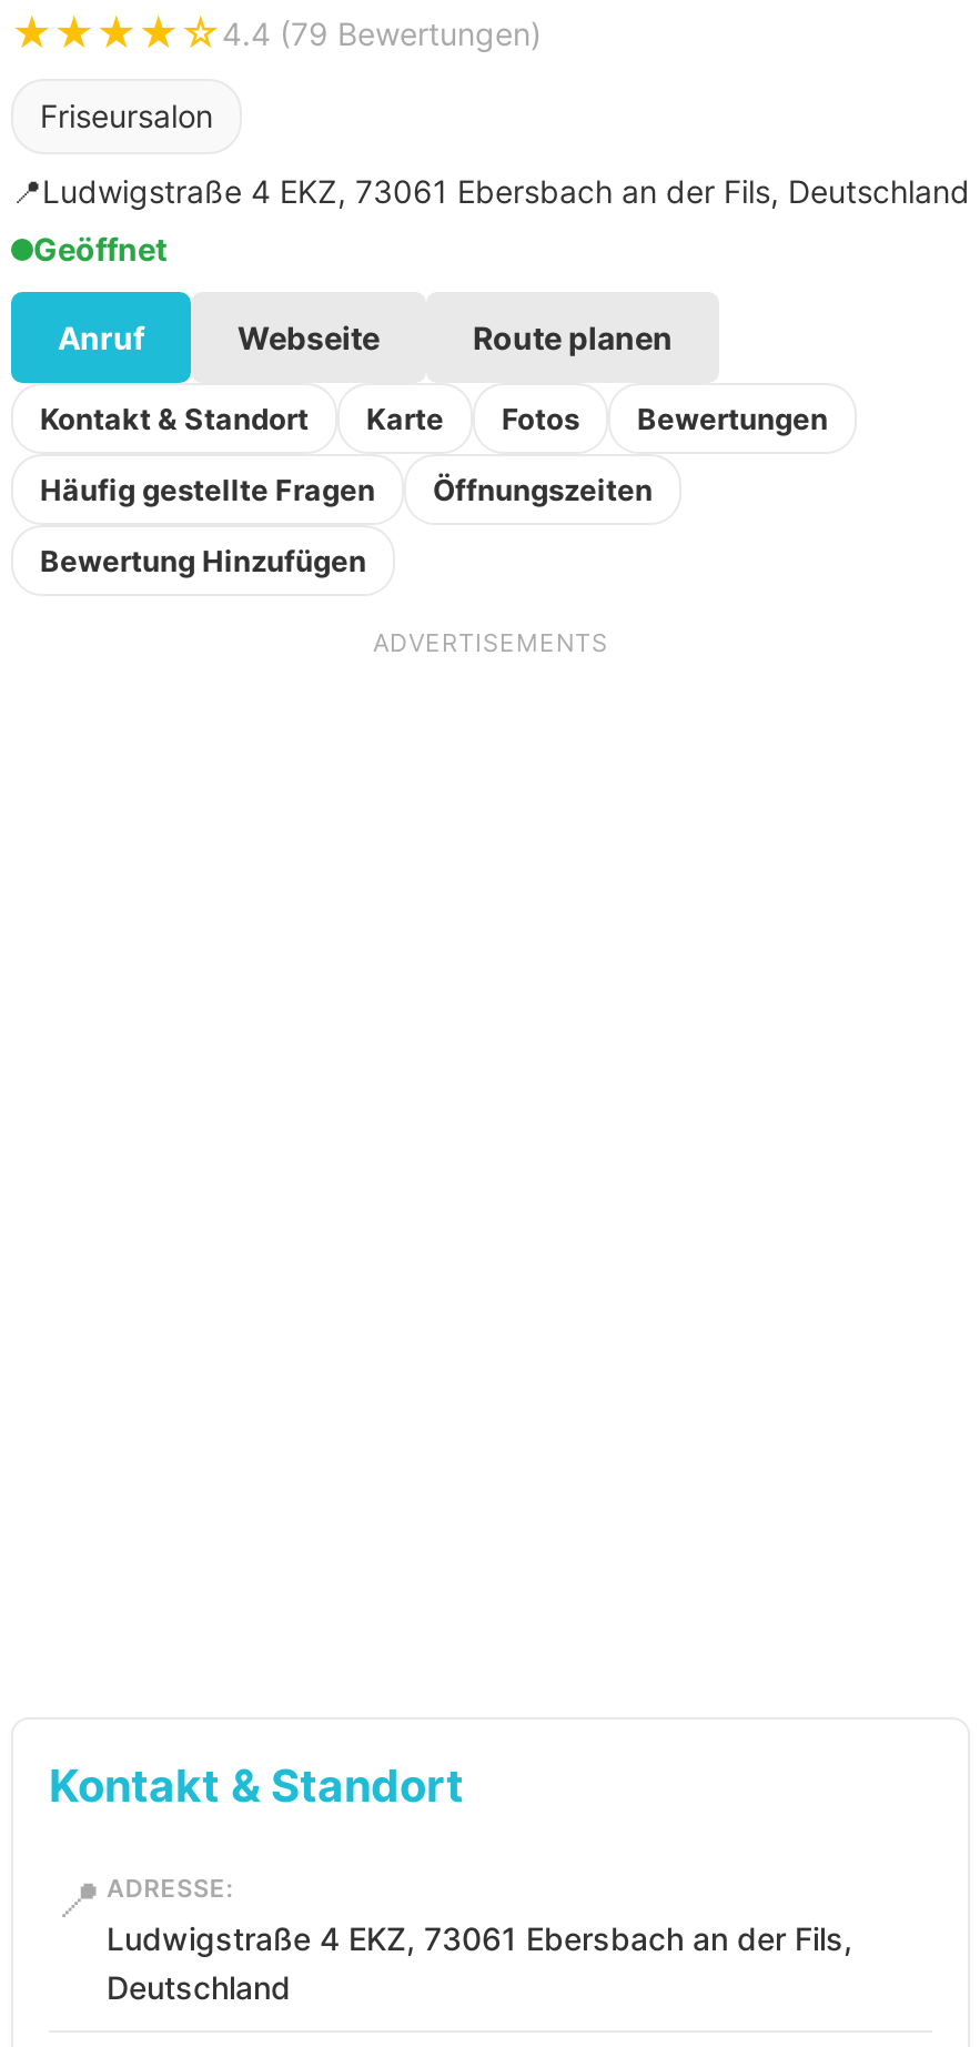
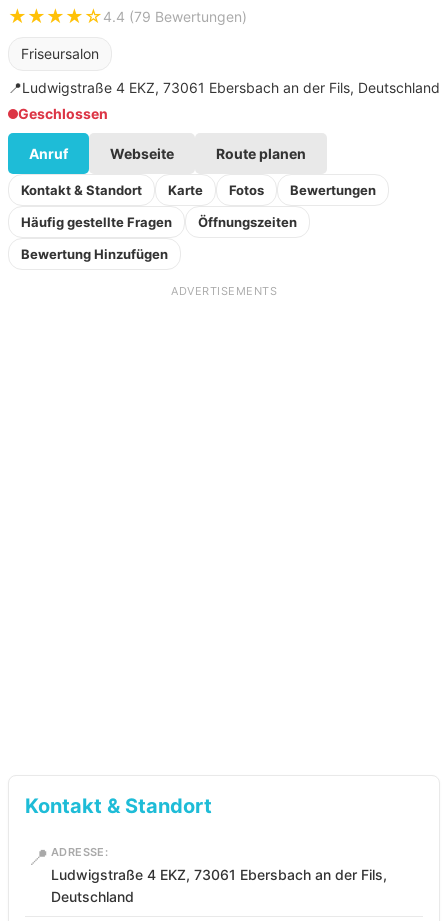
- Geöffnet
+ Geschlossen
